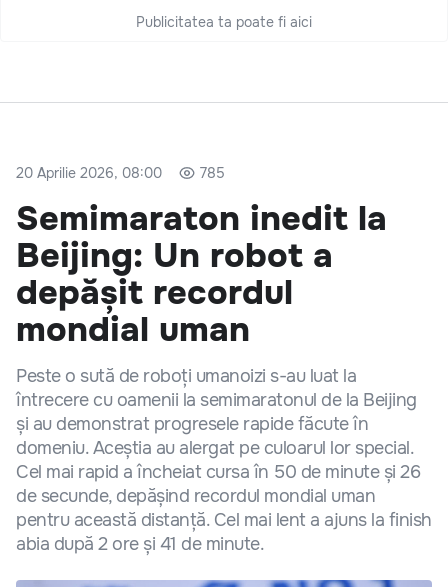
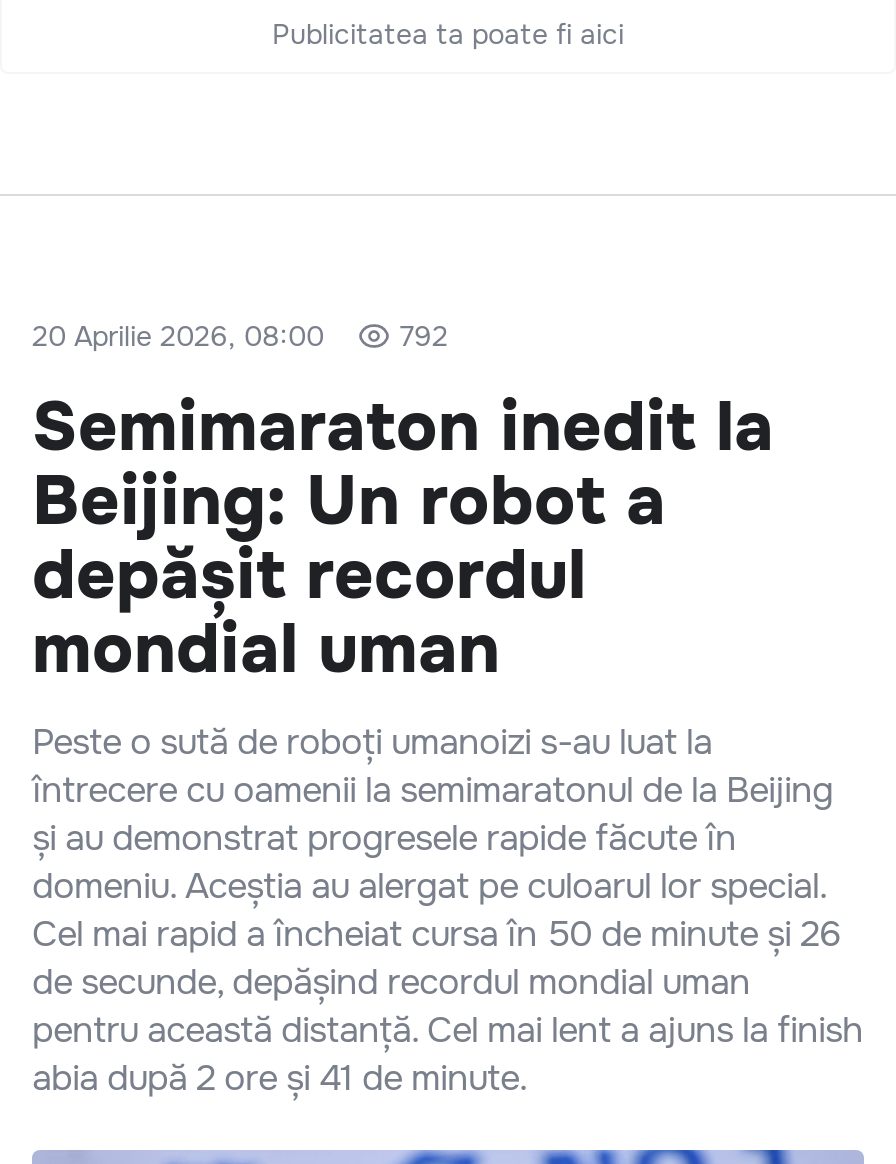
- 785
+ 792
